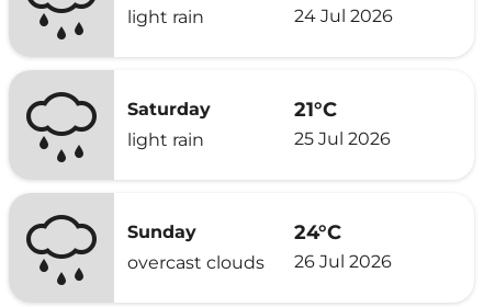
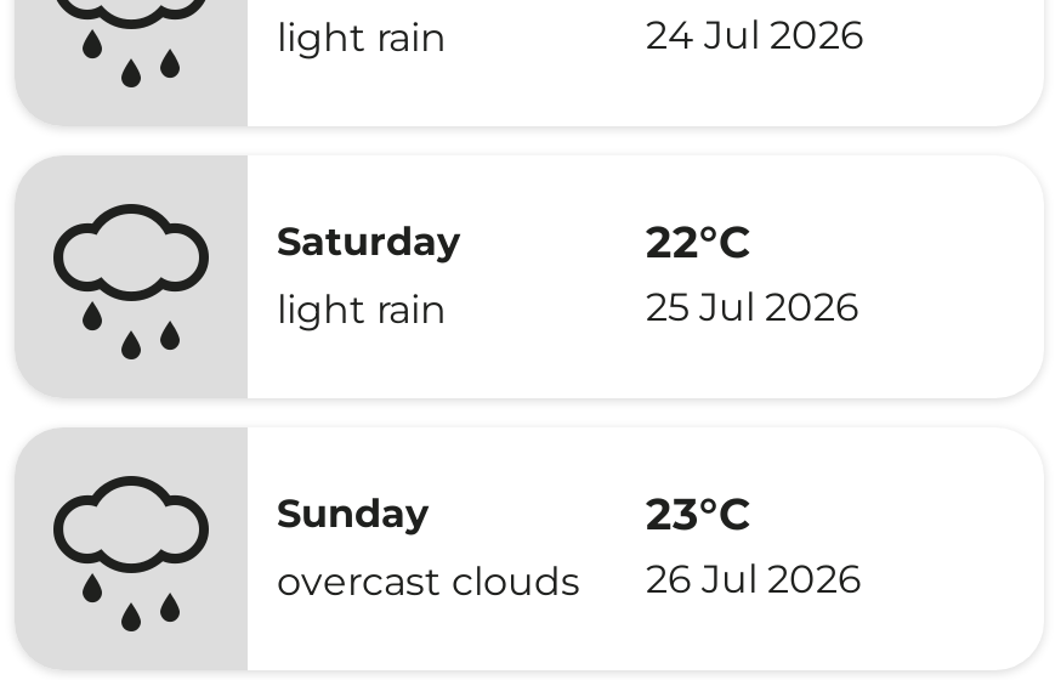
- 21°C
+ 22°C

- 24°C
+ 23°C
